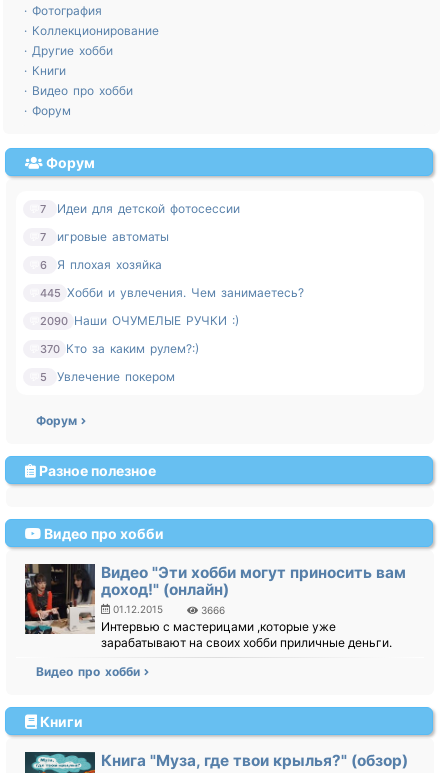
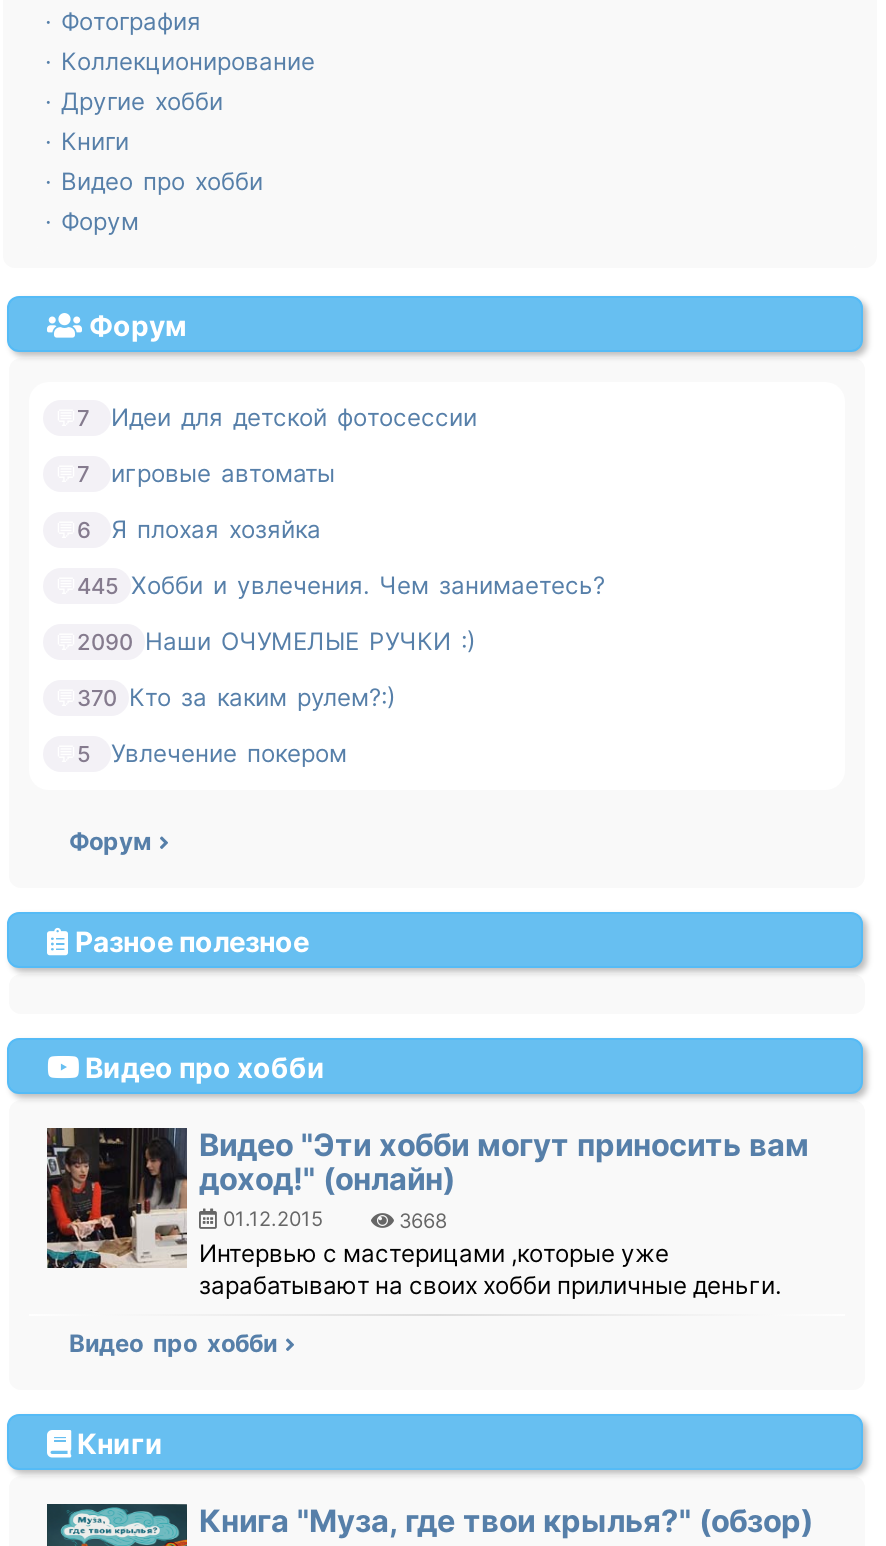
- 3666
+ 3668
